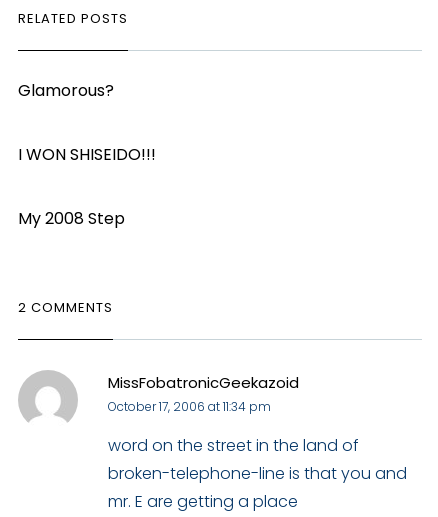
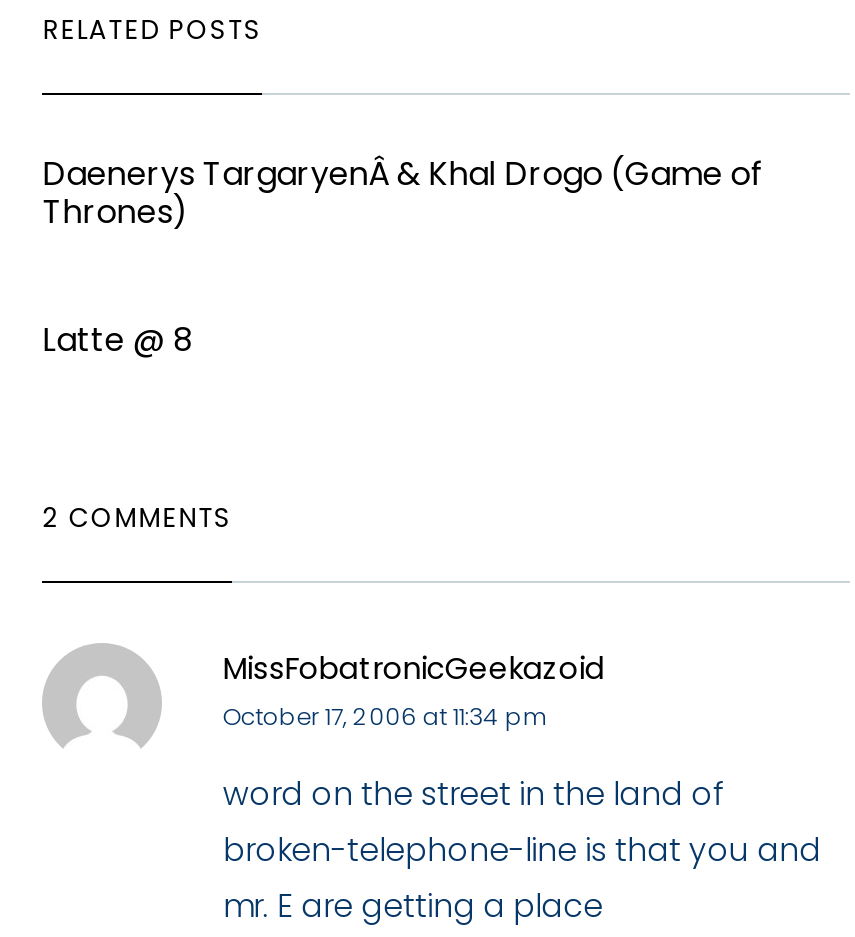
- Glamorous?
- I WON SHISEIDO!!!
- My 2008 Step
+ Daenerys TargaryenÂ & Khal Drogo (Game of
+ Thrones)
+ Latte @ 8
